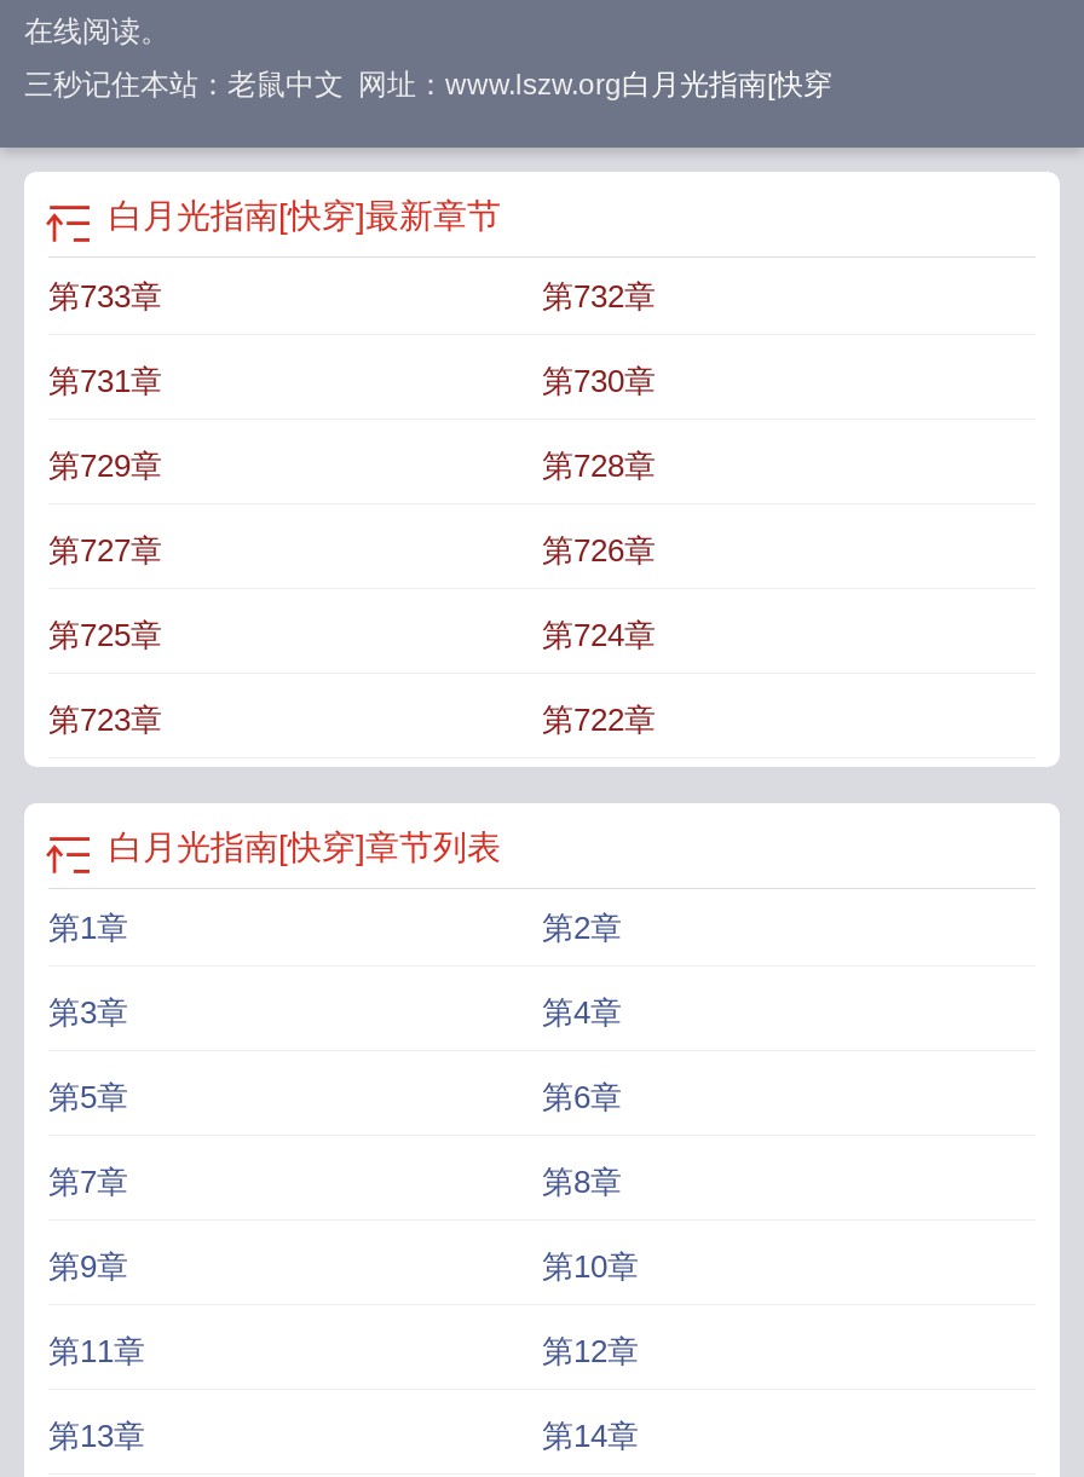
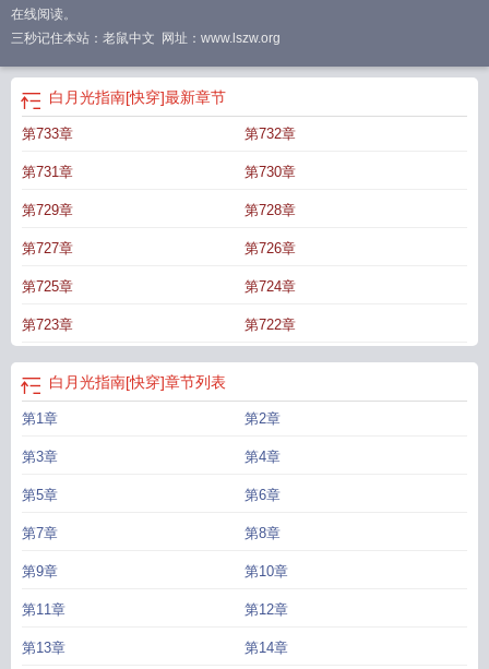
- 三秒记住本站：老鼠中文 网址：www.lszw.org白月光指南[快穿
+ 三秒记住本站：老鼠中文 网址：www.lszw.org
